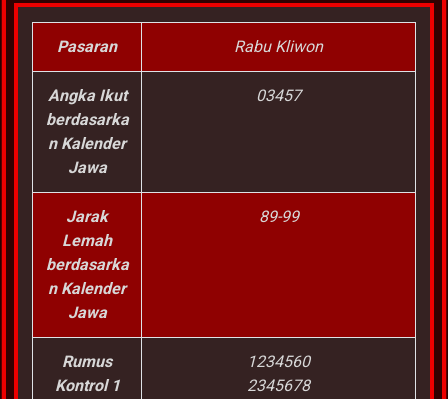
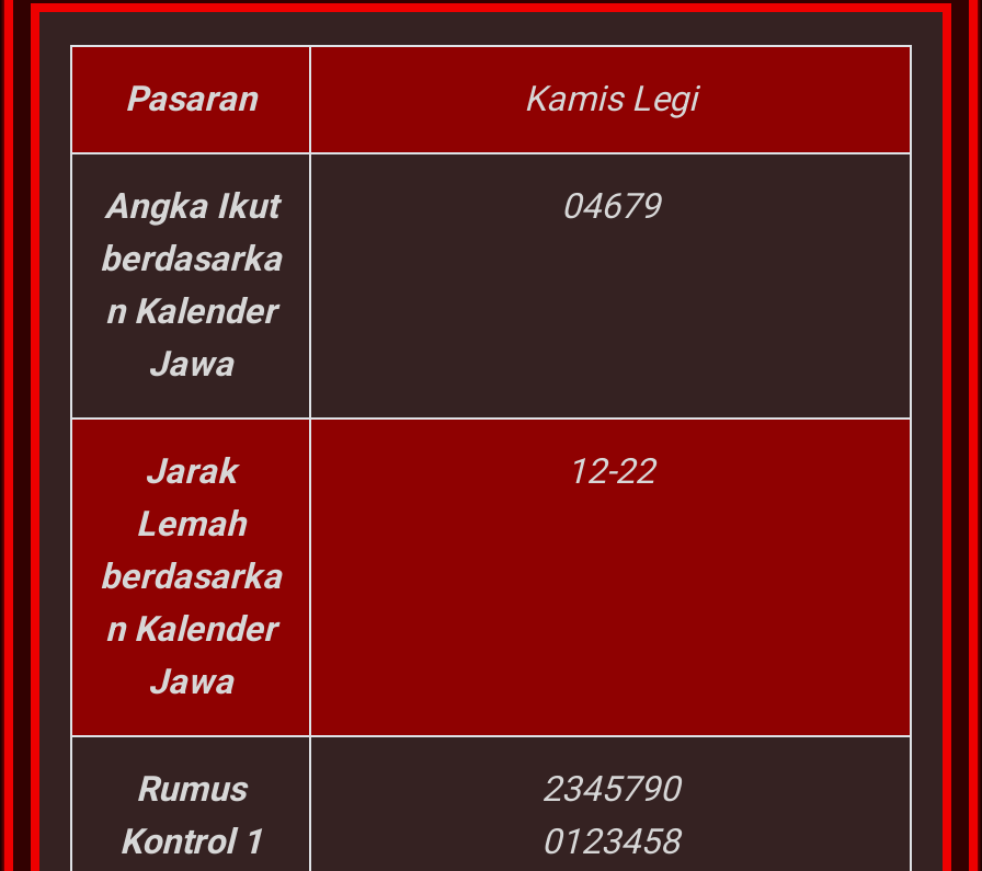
- Rabu Kliwon
+ Kamis Legi

- 03457
+ 04679

- 89-99
+ 12-22

- 1234560
+ 2345790

- 2345678
+ 0123458
